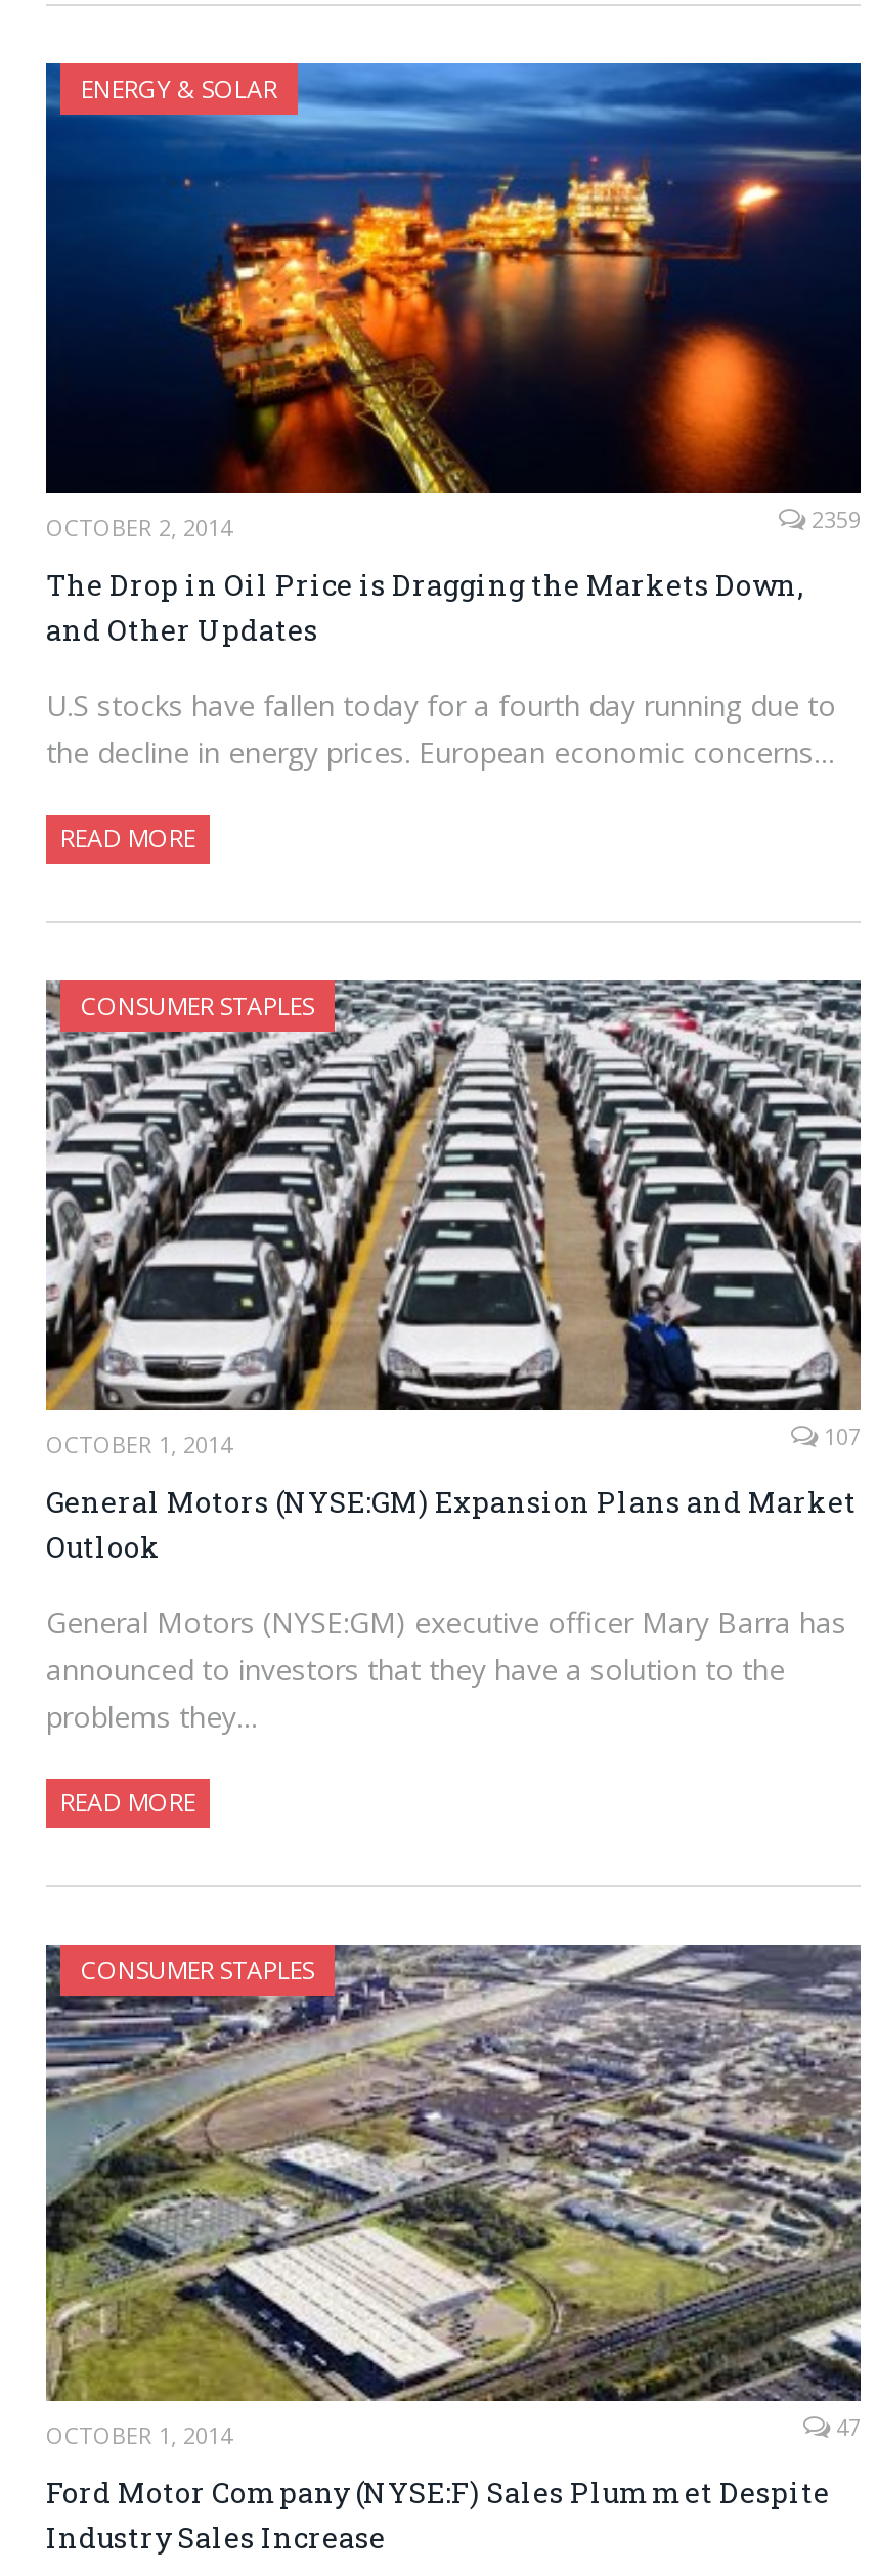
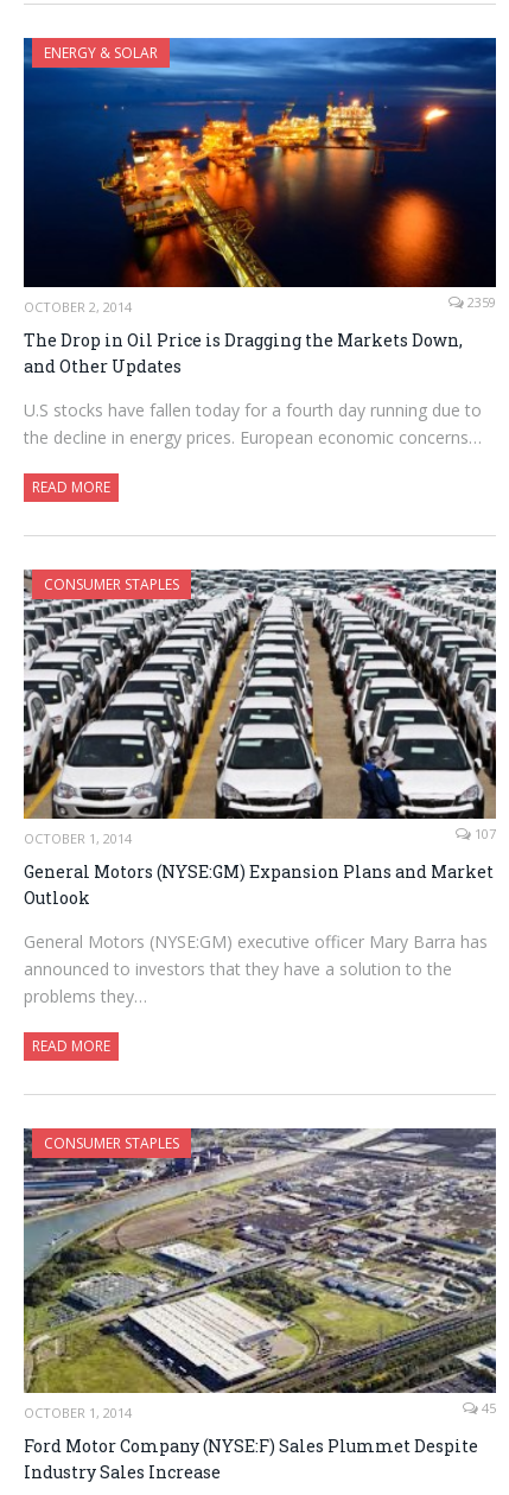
- 47
+ 45
